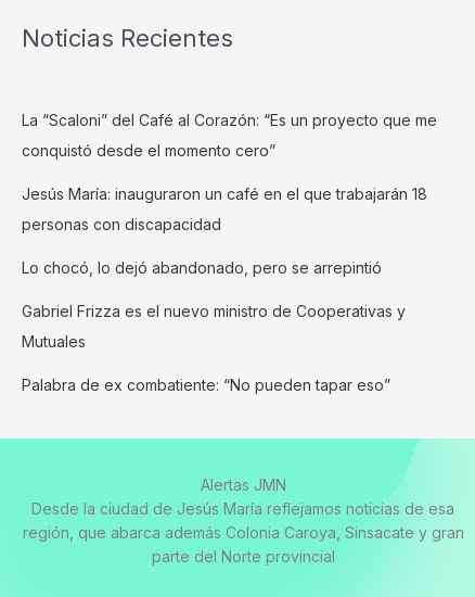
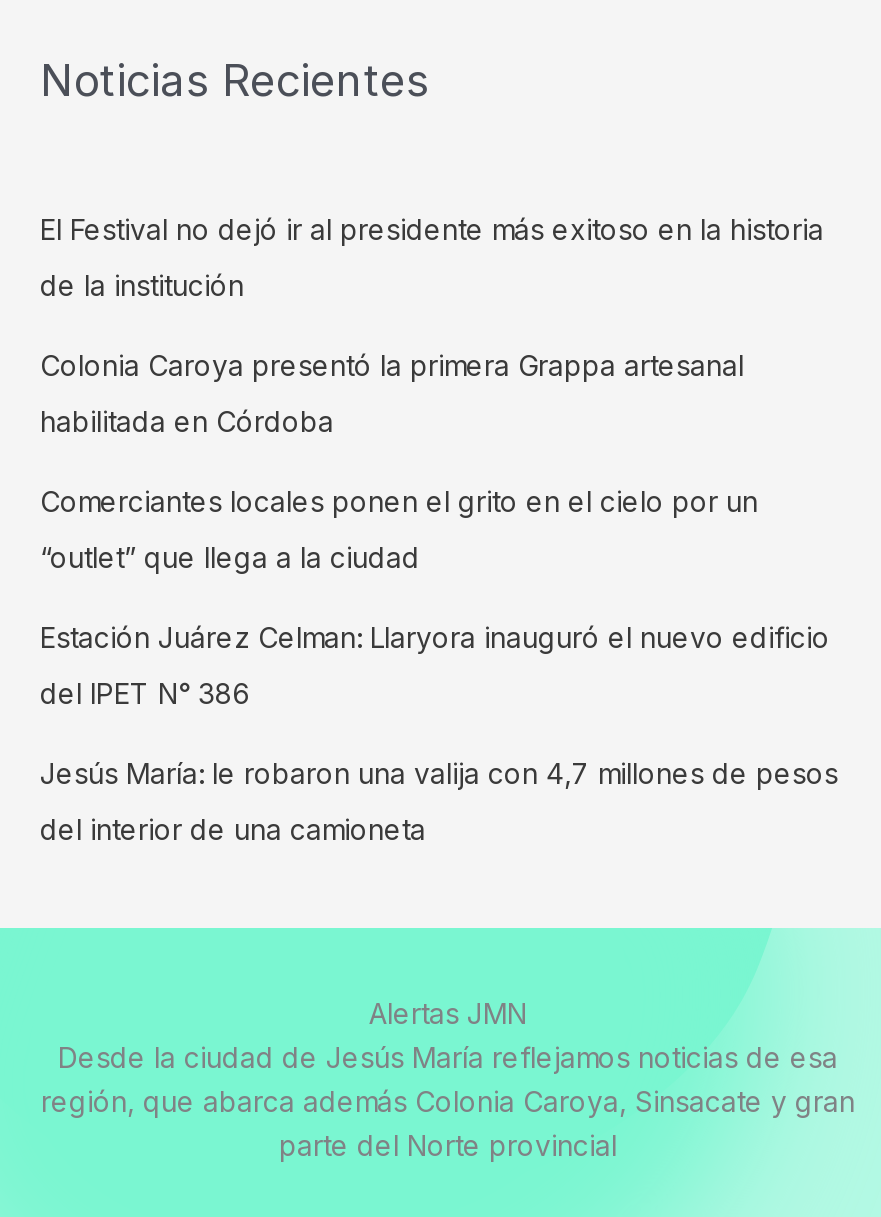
- La “Scaloni” del Café al Corazón: “Es un proyecto que me
- conquistó desde el momento cero”
- Jesús María: inauguraron un café en el que trabajarán 18
- personas con discapacidad
- Lo chocó, lo dejó abandonado, pero se arrepintió
- Gabriel Frizza es el nuevo ministro de Cooperativas y
- Mutuales
- Palabra de ex combatiente: “No pueden tapar eso”
+ El Festival no dejó ir al presidente más exitoso en la historia
+ de la institución
+ Colonia Caroya presentó la primera Grappa artesanal
+ habilitada en Córdoba
+ Comerciantes locales ponen el grito en el cielo por un
+ “outlet” que llega a la ciudad
+ Estación Juárez Celman: Llaryora inauguró el nuevo edificio
+ del IPET N° 386
+ Jesús María: le robaron una valija con 4,7 millones de pesos
+ del interior de una camioneta
